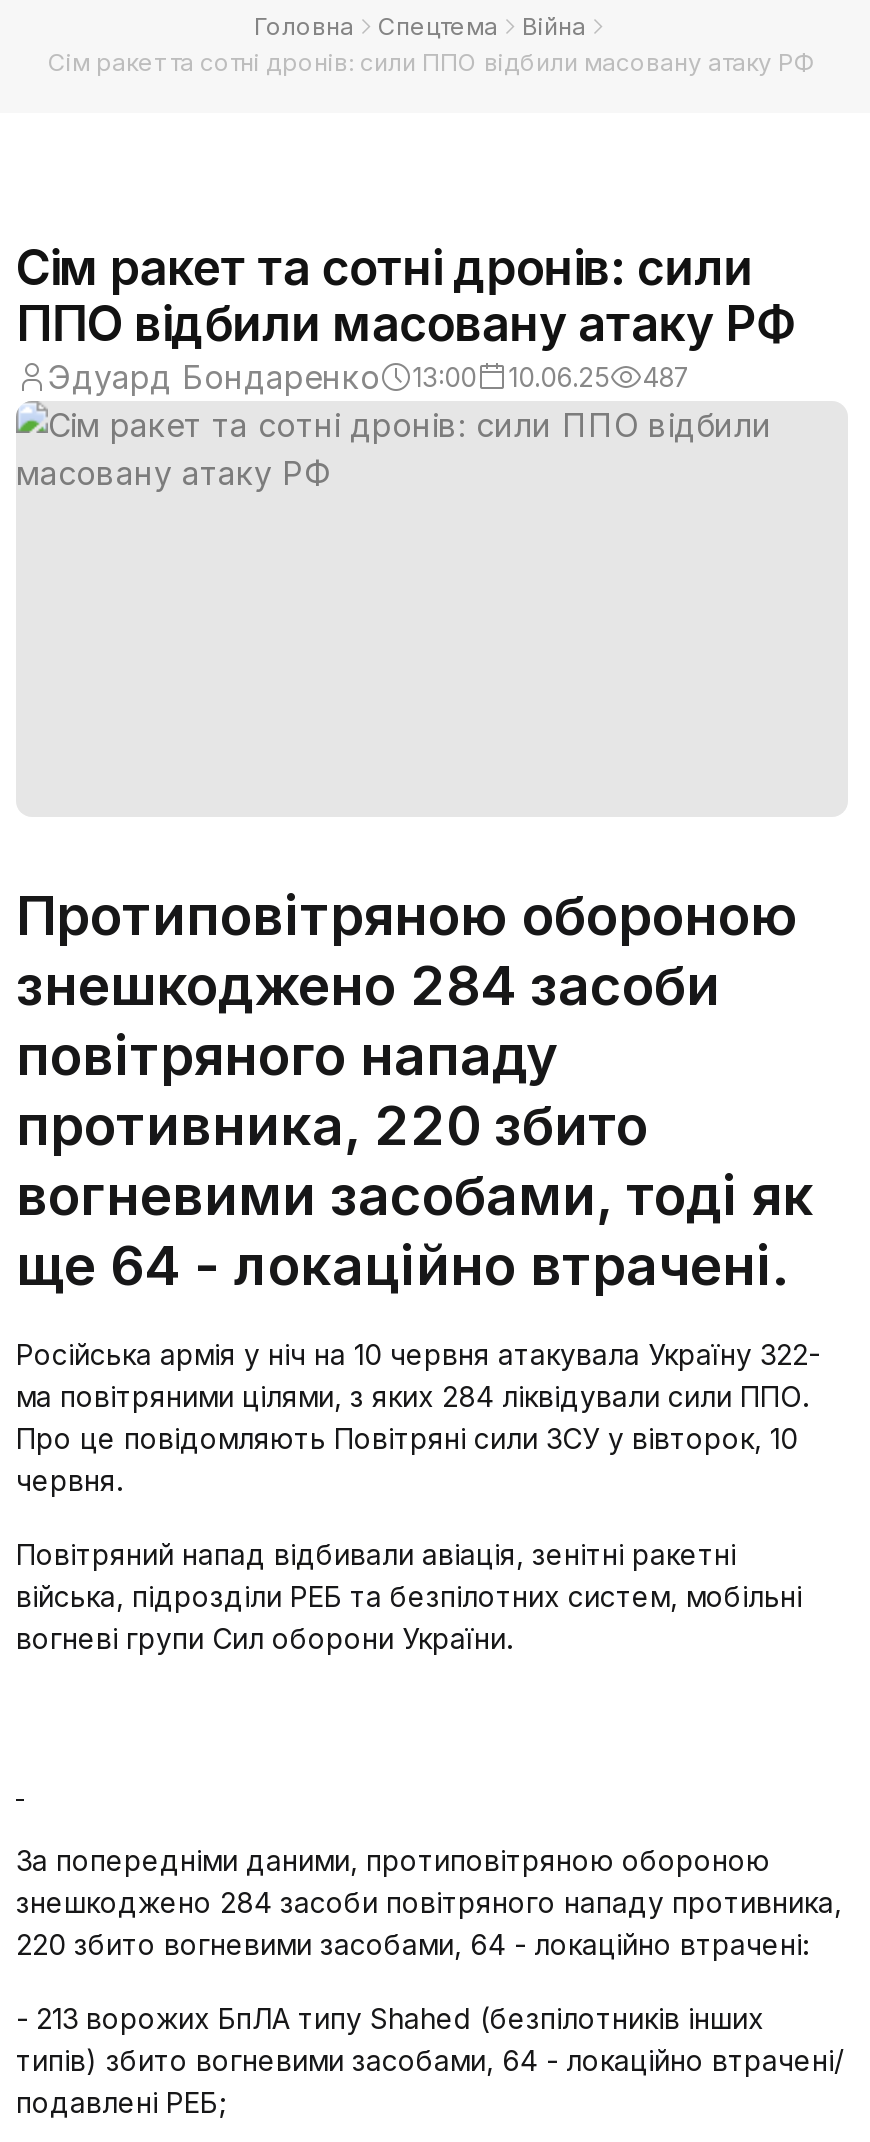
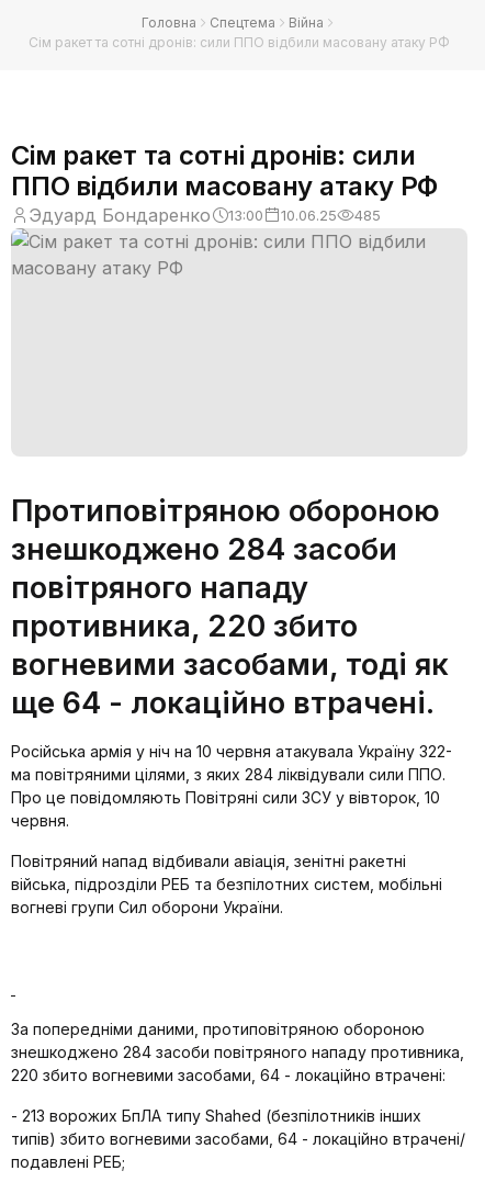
- Эдуард Бондаренко 13:00 10.06.25 487
+ Эдуард Бондаренко 13:00 10.06.25 485
